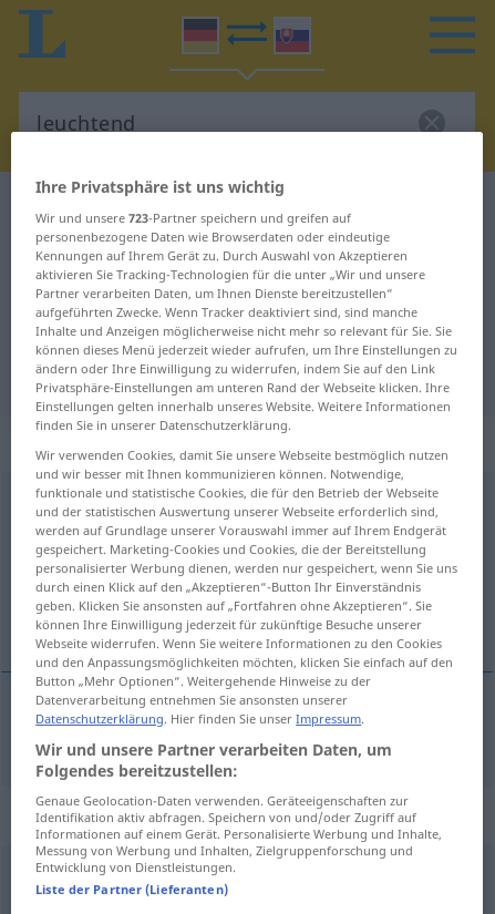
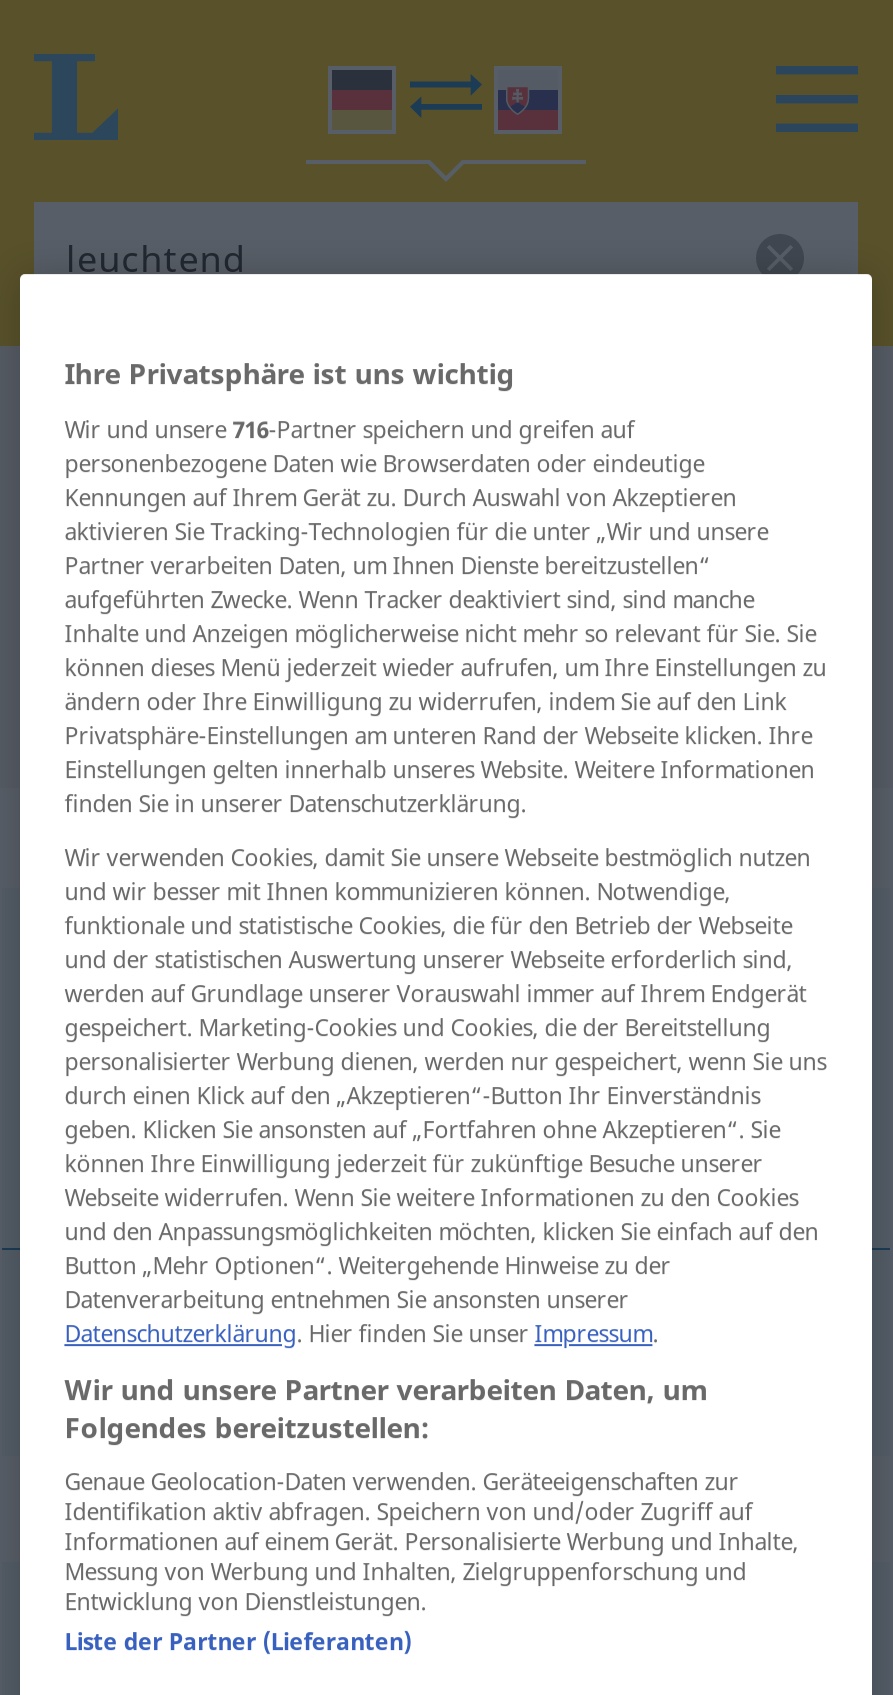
- Wir und unsere 723-Partner speichern und greifen auf
+ Wir und unsere 716-Partner speichern und greifen auf
